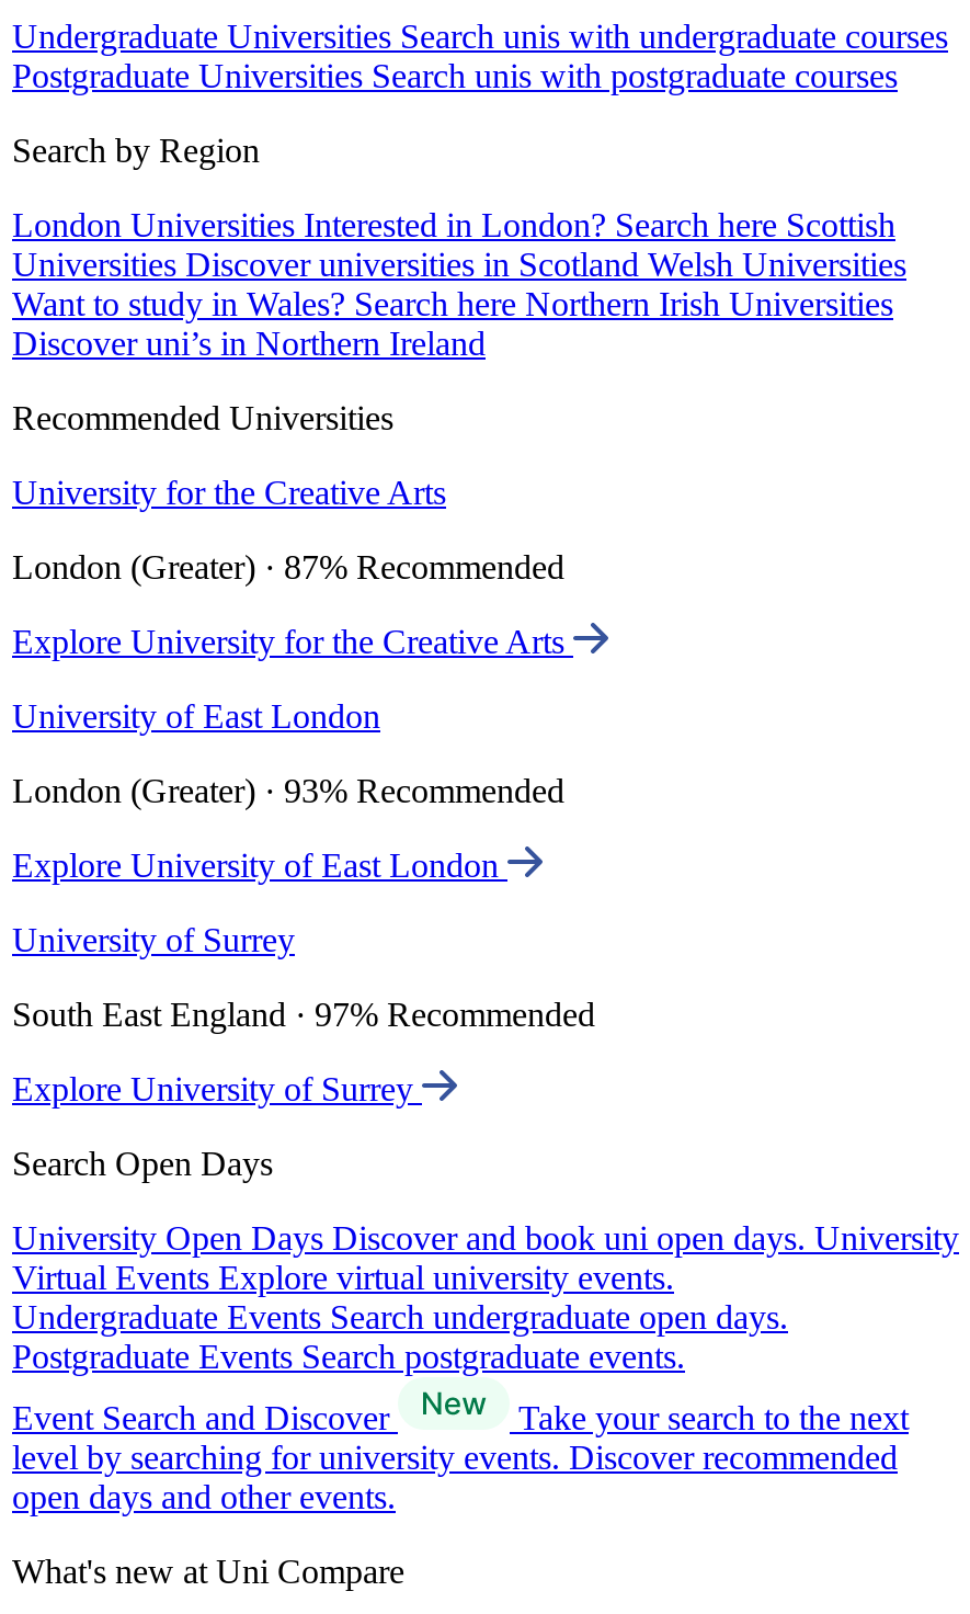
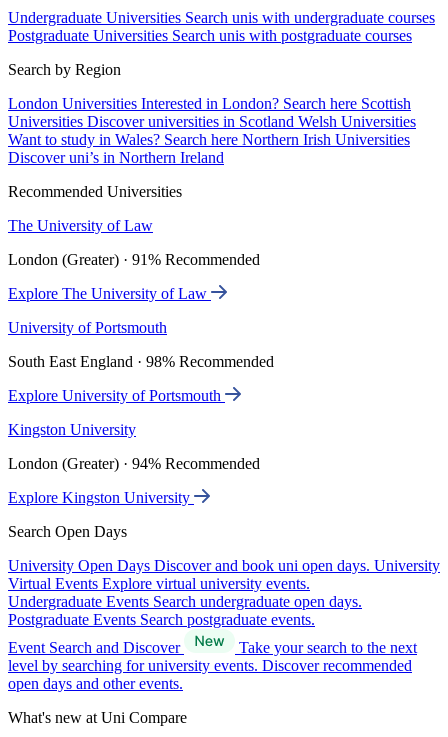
- University for the Creative Arts
+ The University of Law

- London (Greater) · 87% Recommended
+ London (Greater) · 91% Recommended

- Explore University for the Creative Arts
+ Explore The University of Law

- University of East London
+ University of Portsmouth

- London (Greater) · 93% Recommended
+ South East England · 98% Recommended

- Explore University of East London
+ Explore University of Portsmouth

- University of Surrey
+ Kingston University

- South East England · 97% Recommended
+ London (Greater) · 94% Recommended

- Explore University of Surrey
+ Explore Kingston University
